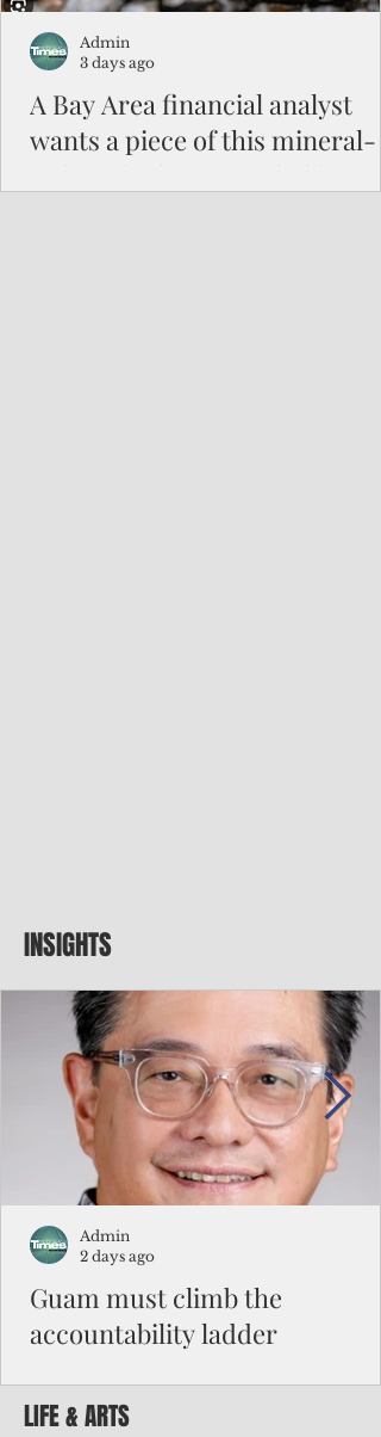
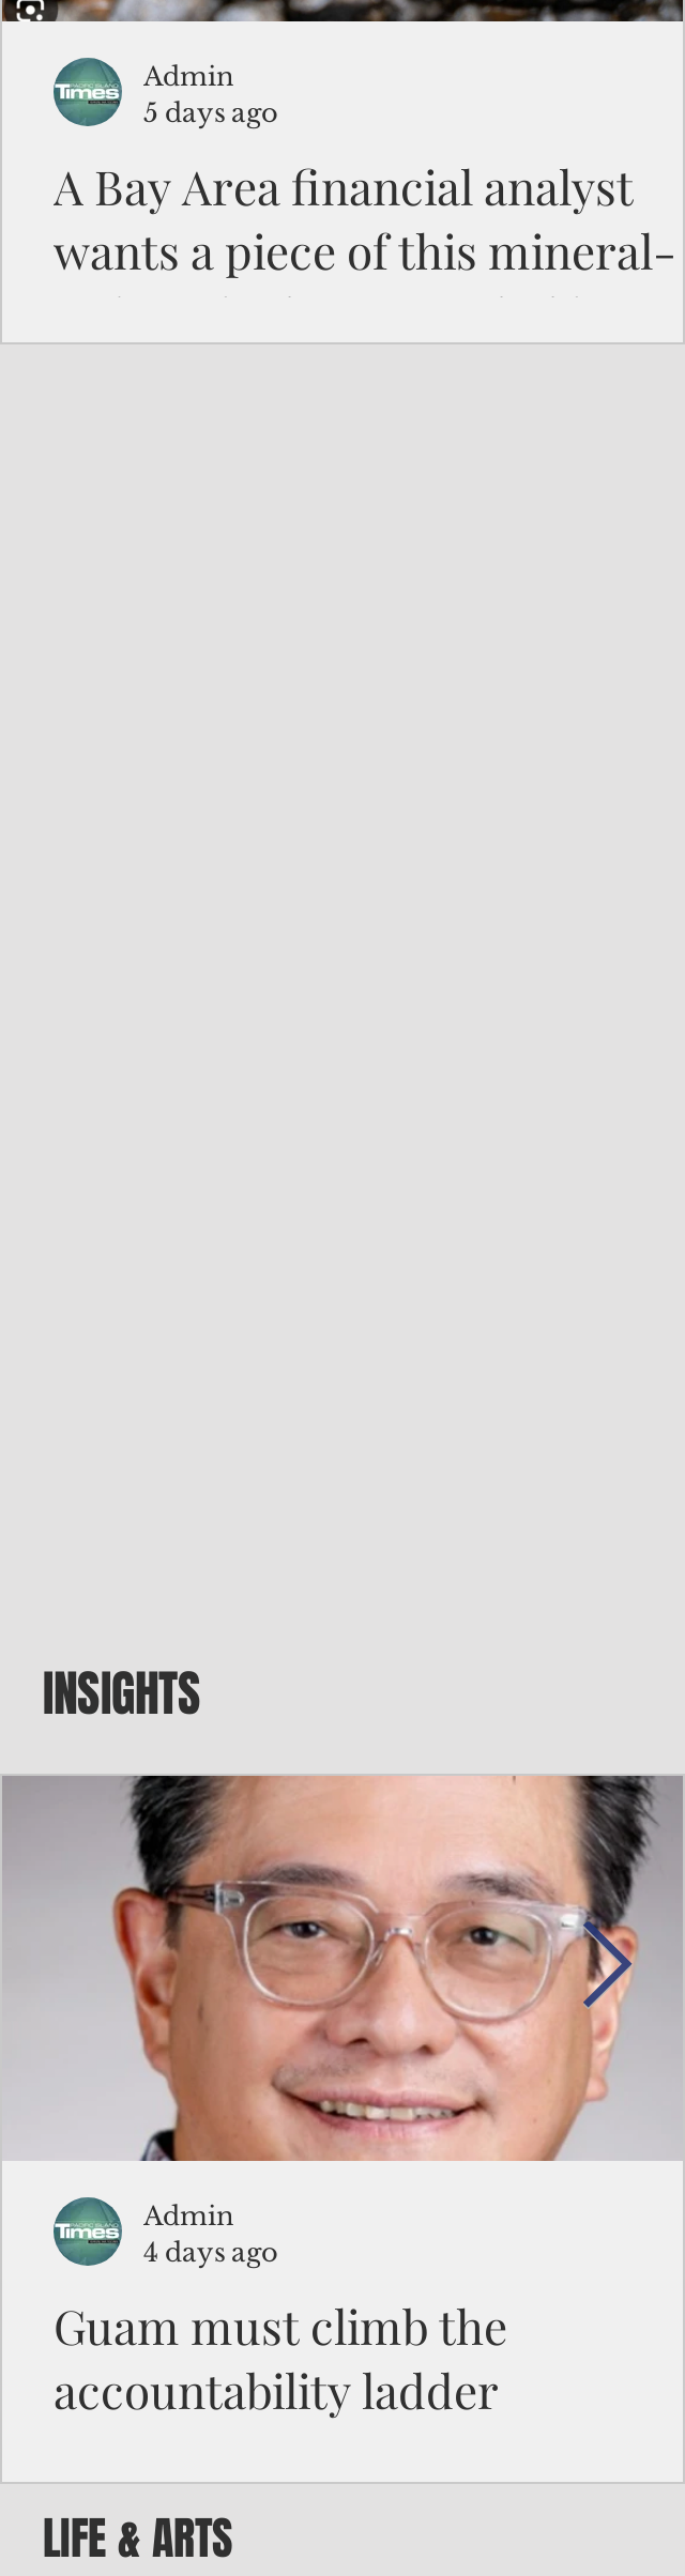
- 3 days ago
+ 5 days ago

- 2 days ago
+ 4 days ago
